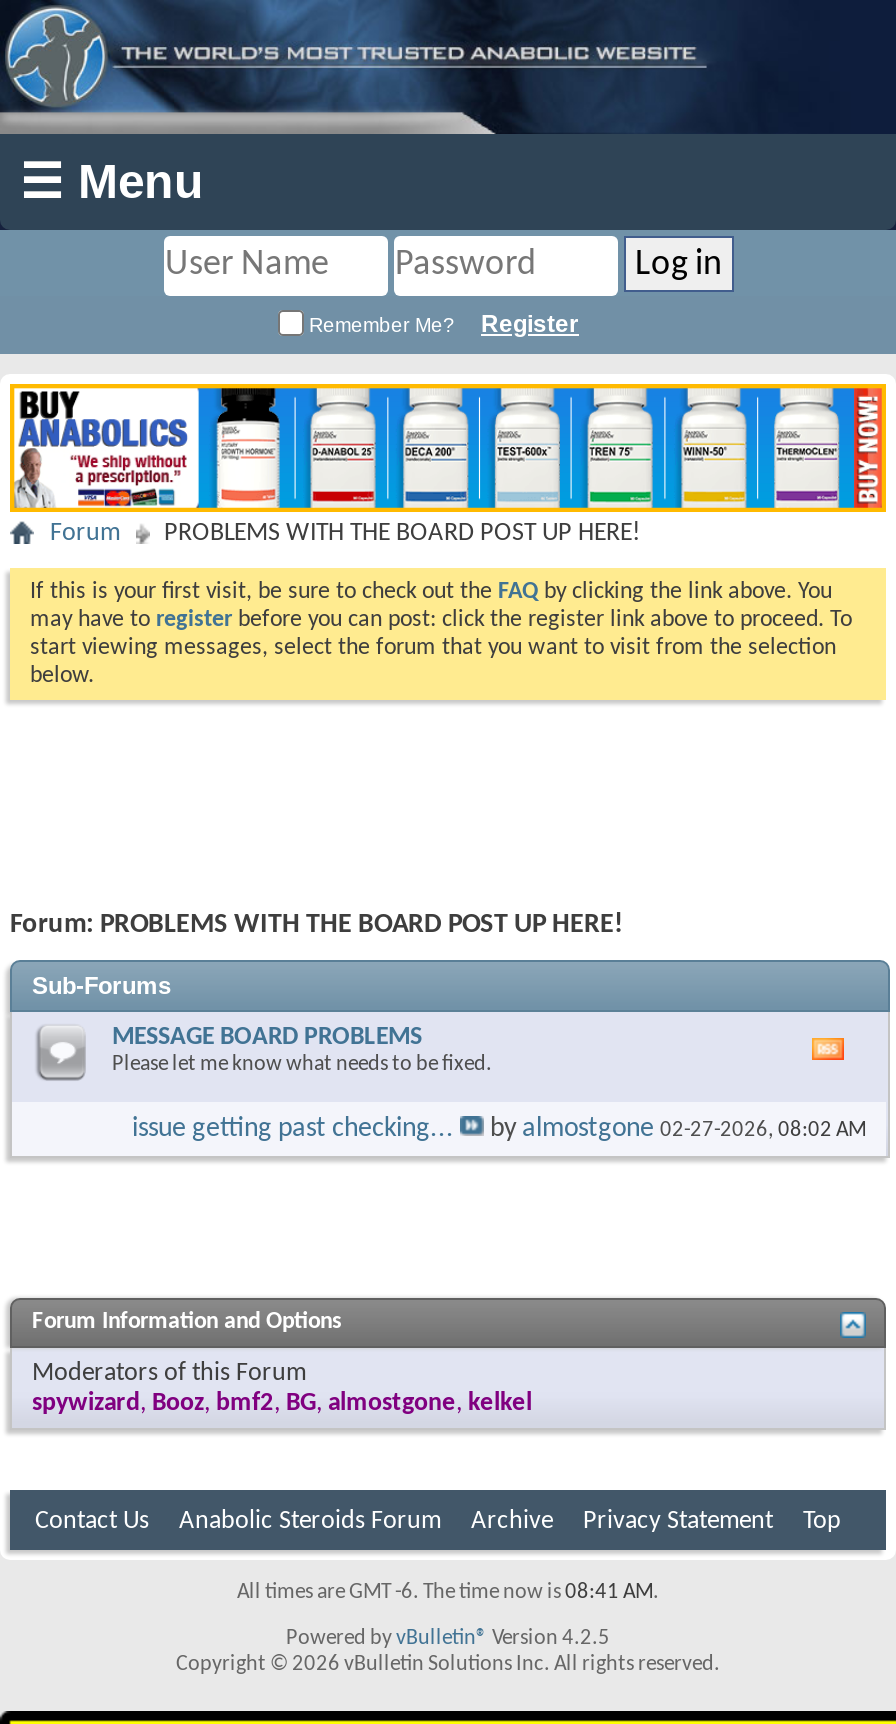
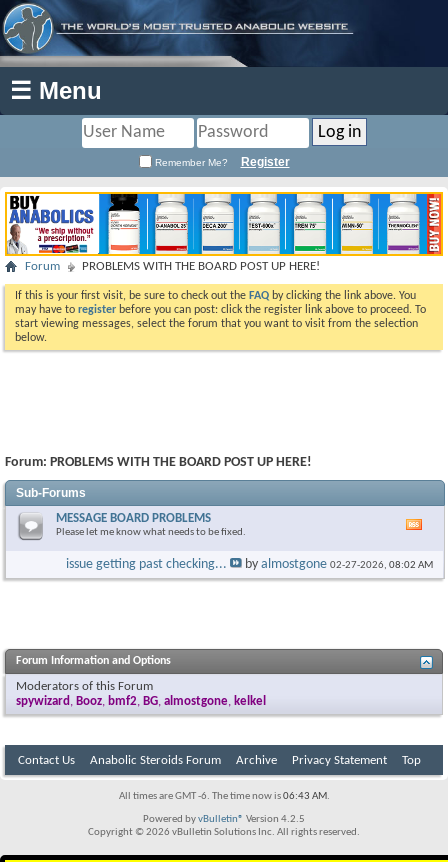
- All times are GMT -6. The time now is 08:41 AM.
+ All times are GMT -6. The time now is 06:43 AM.
